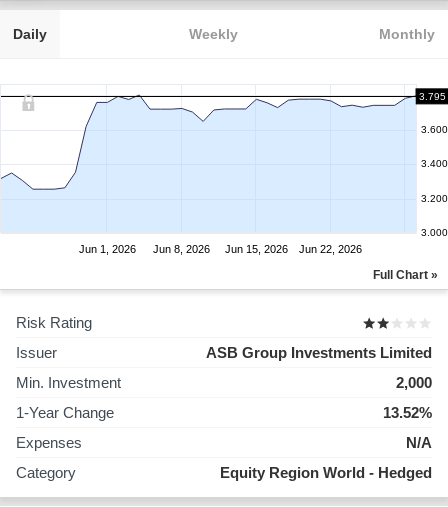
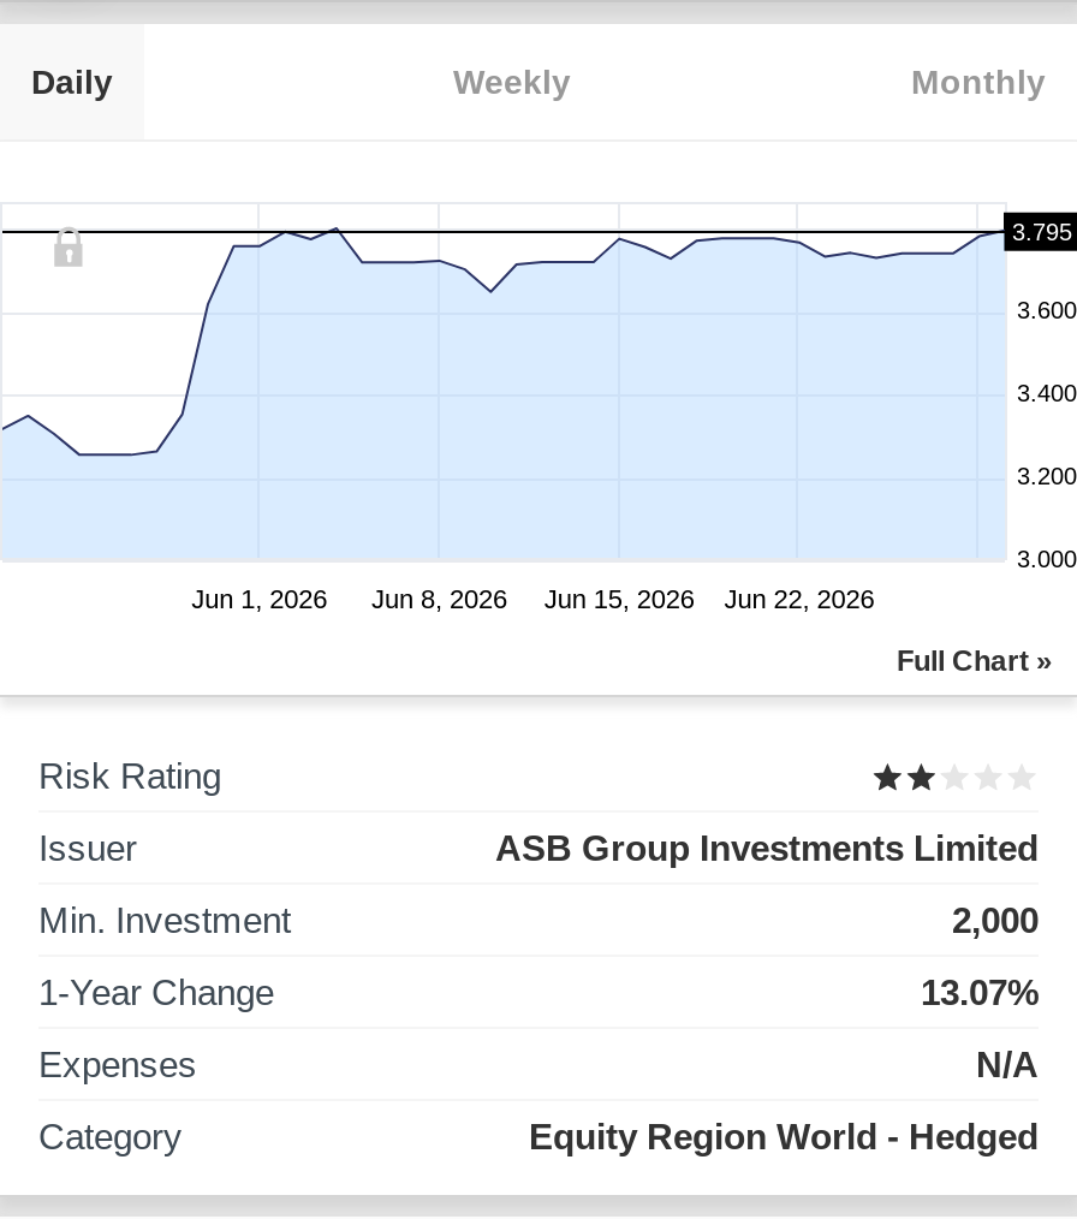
- 13.52%
+ 13.07%
